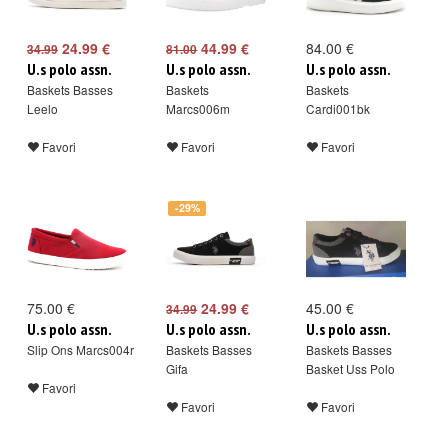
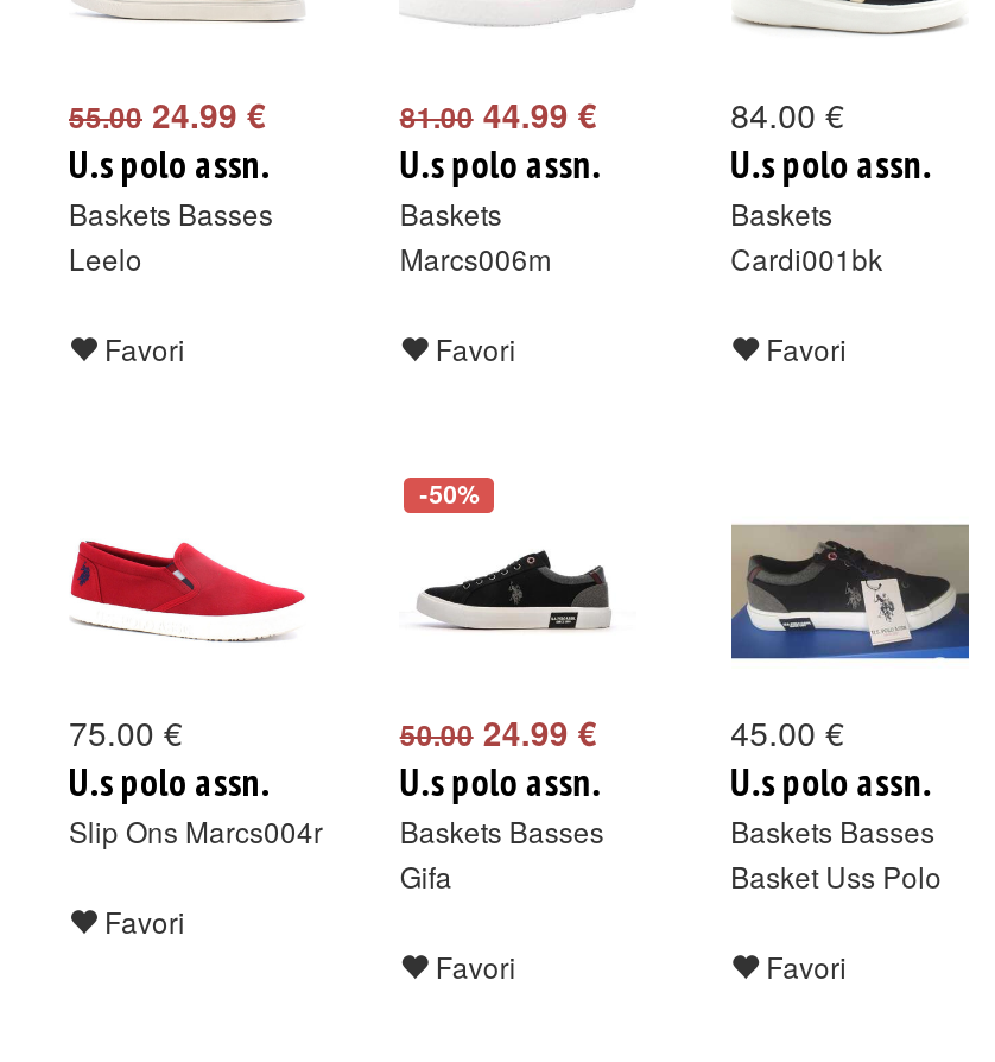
- 34.99 24.99 €
+ 55.00 24.99 €

- -29%
+ -50%

- 34.99 24.99 €
+ 50.00 24.99 €
